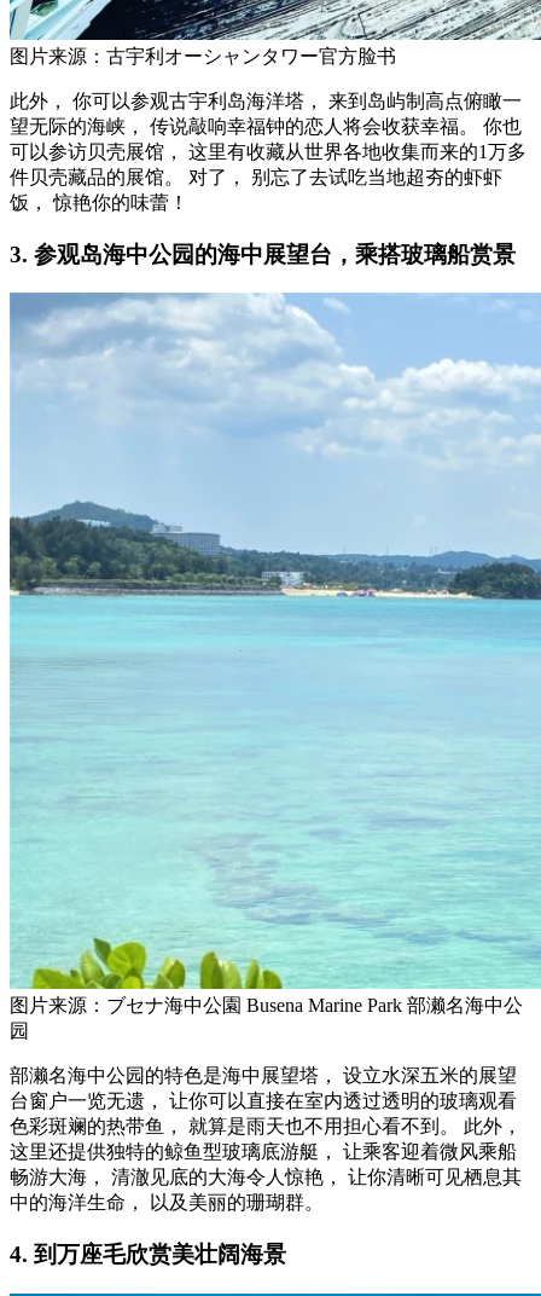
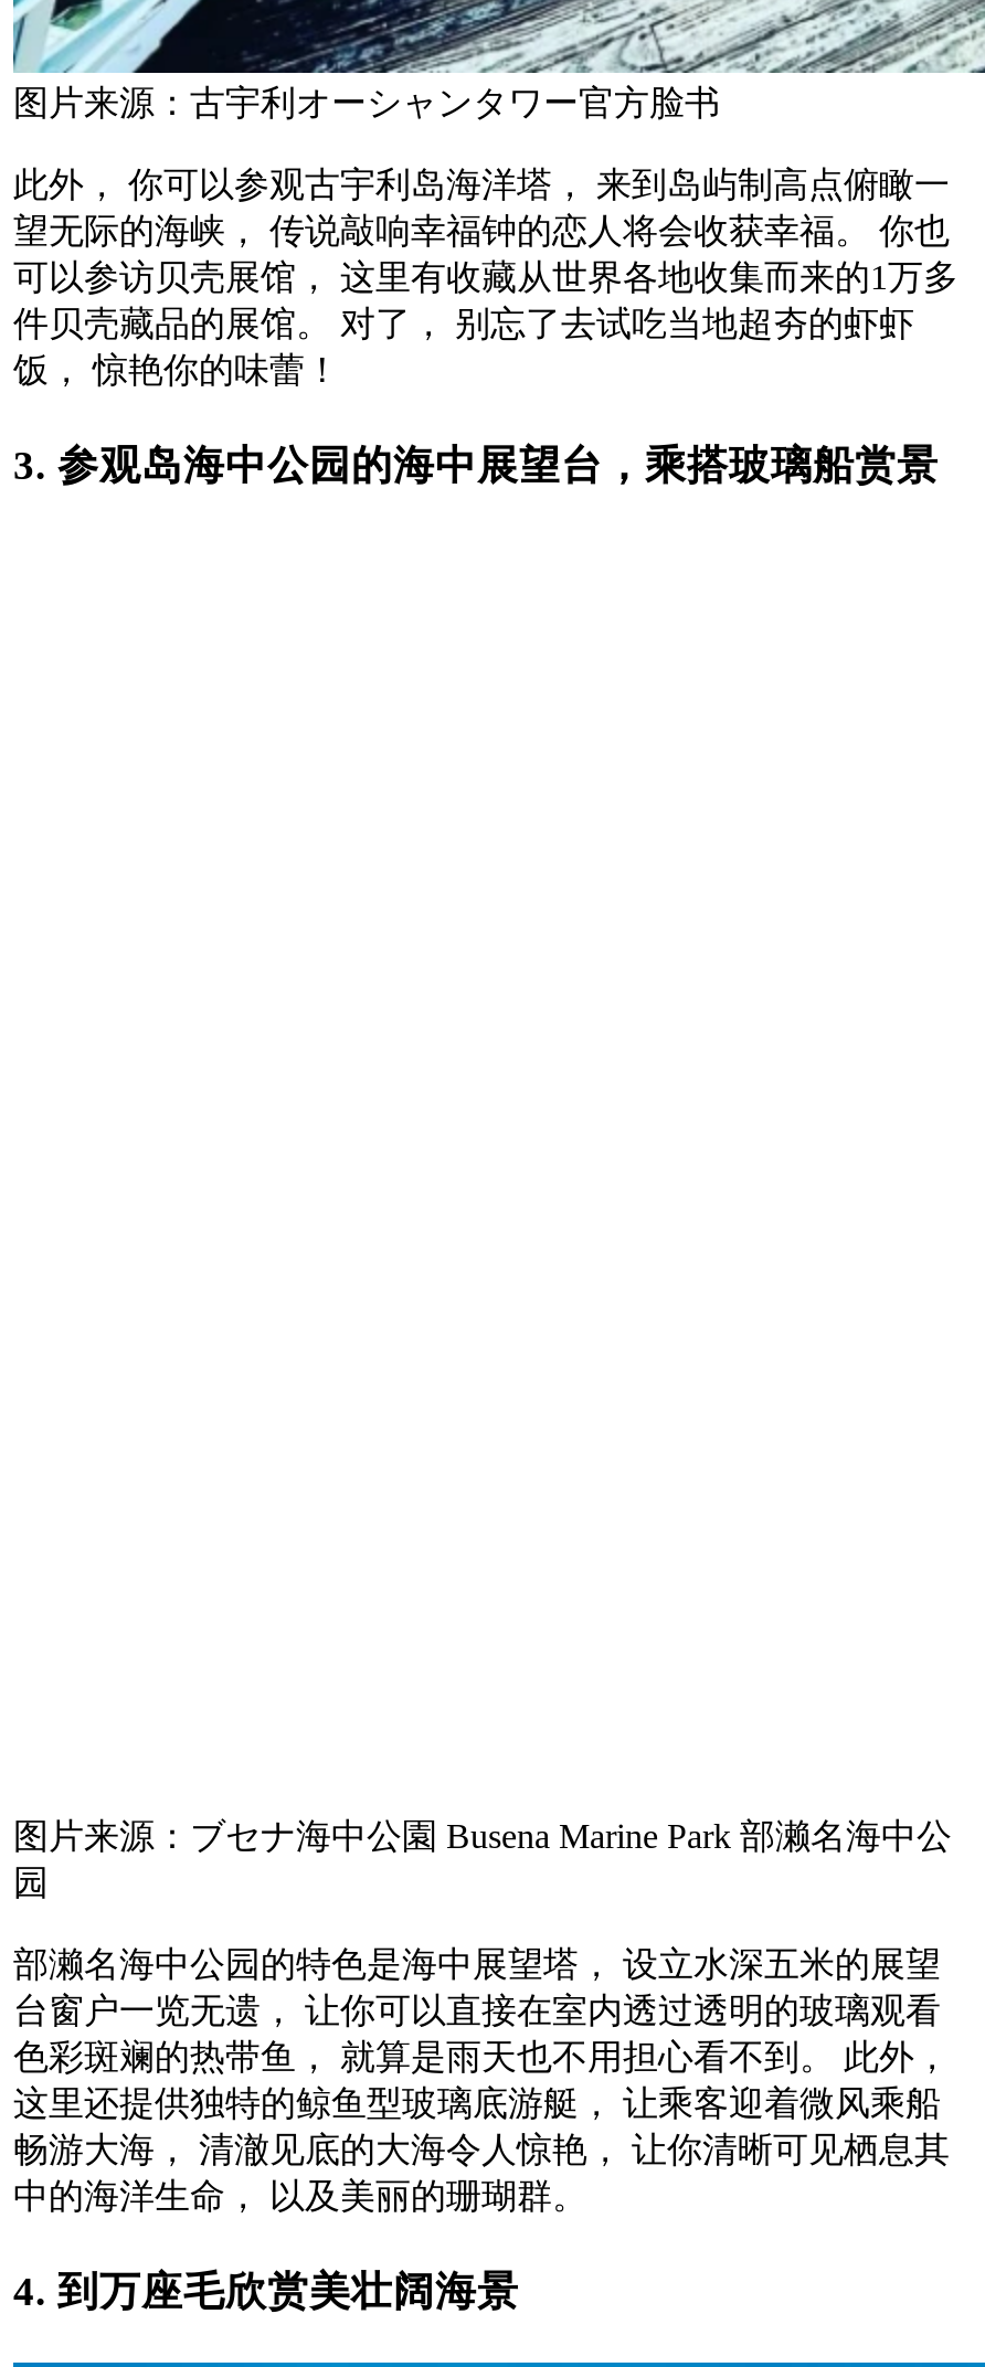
- [image]
